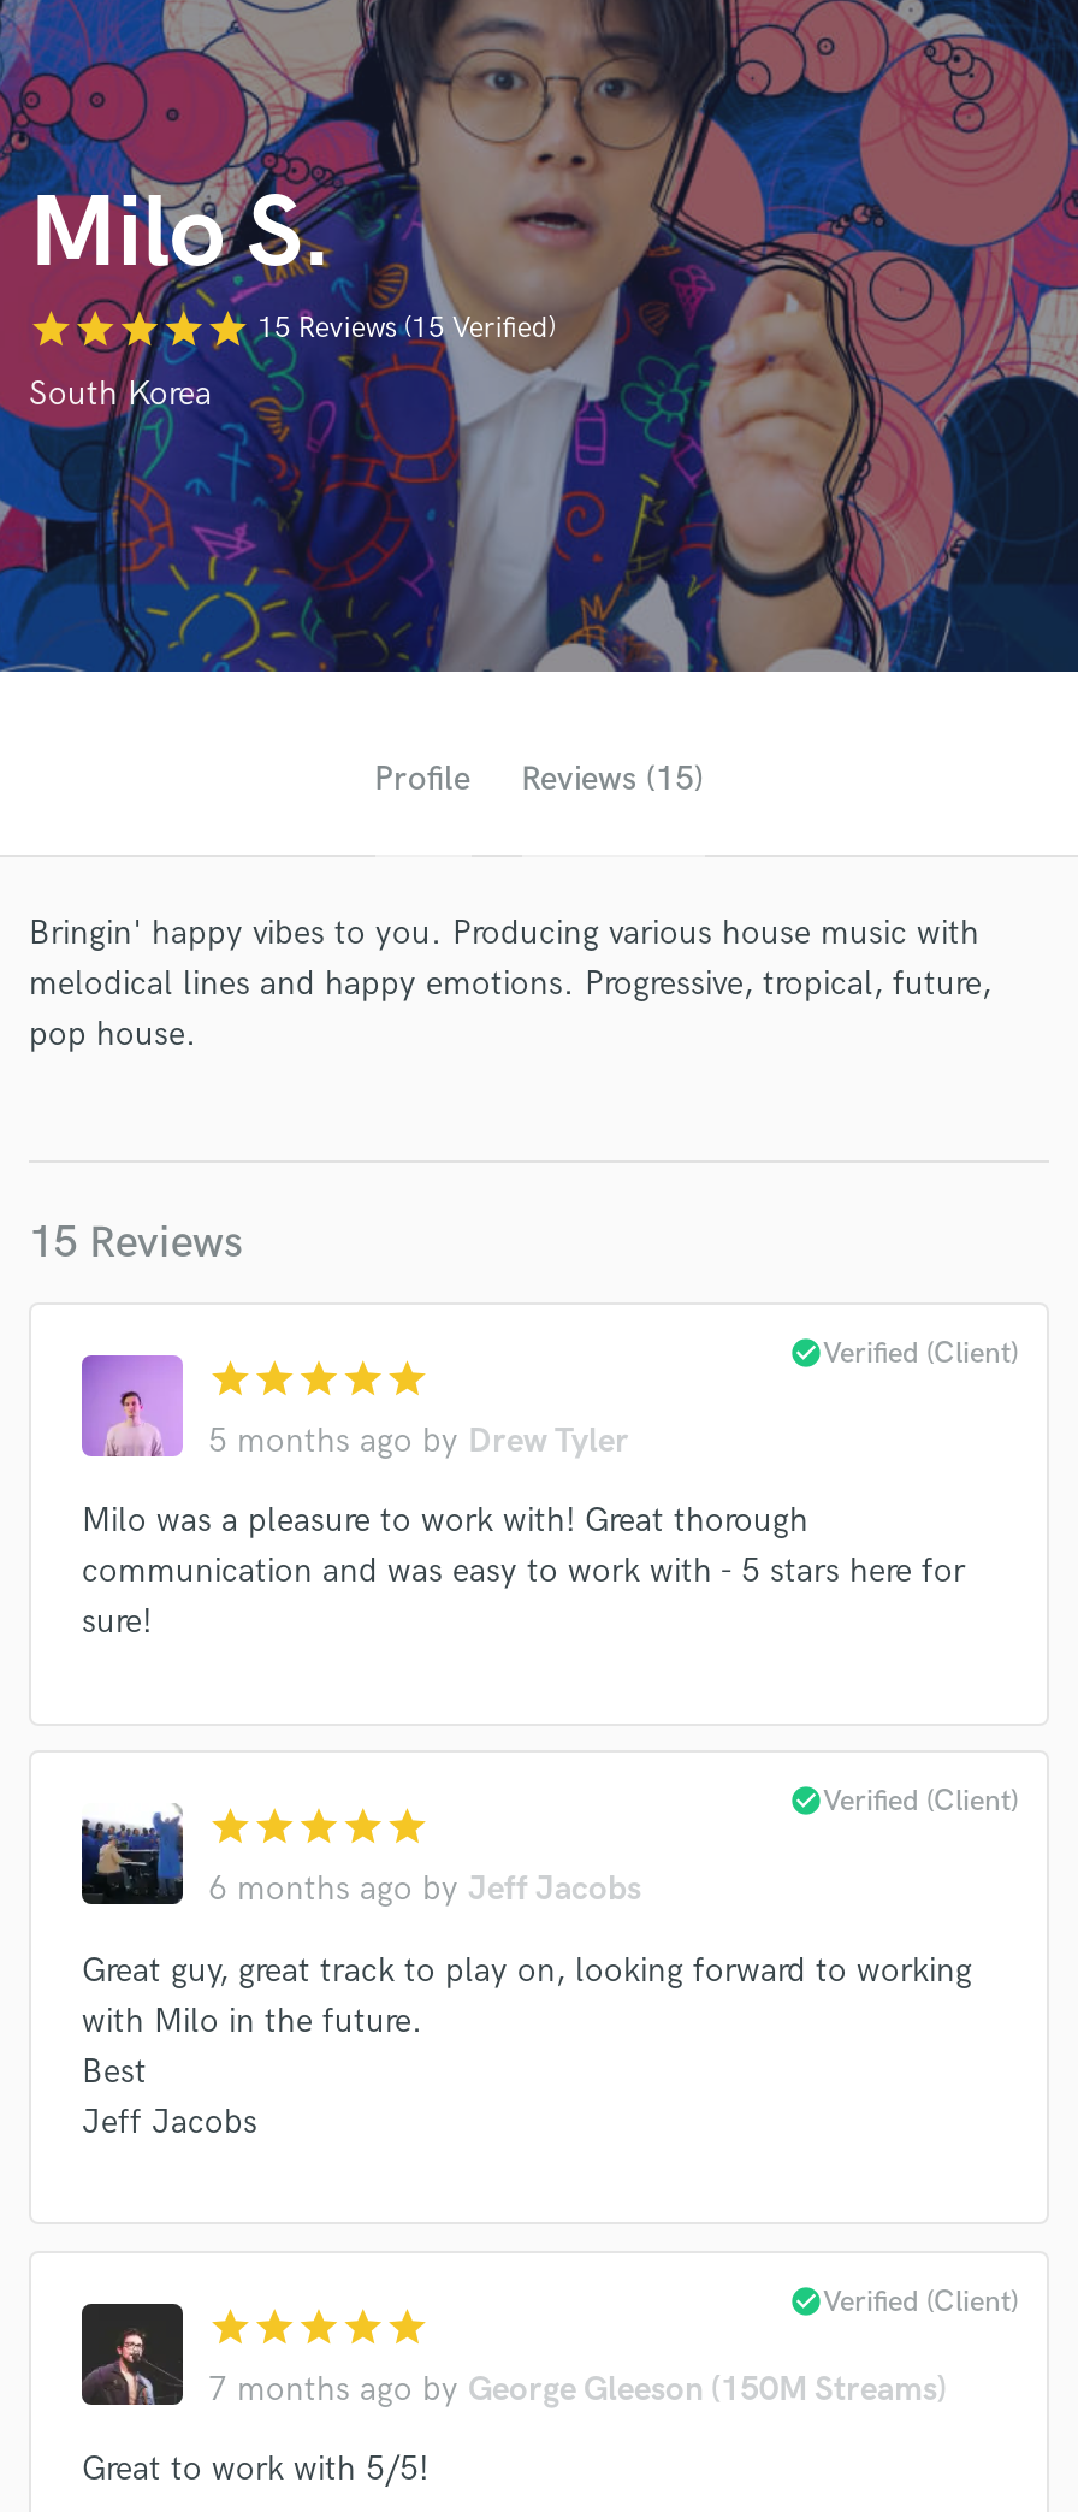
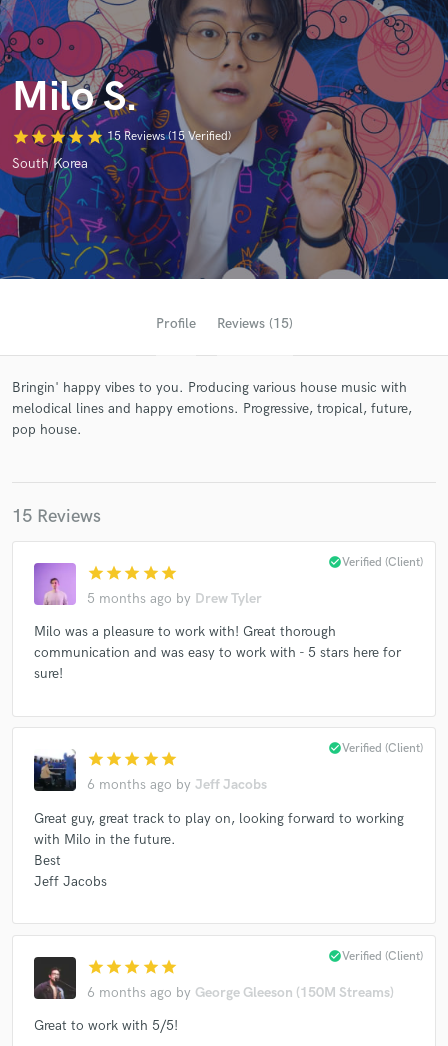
- 7 months ago by George Gleeson (150M Streams)
+ 6 months ago by George Gleeson (150M Streams)
